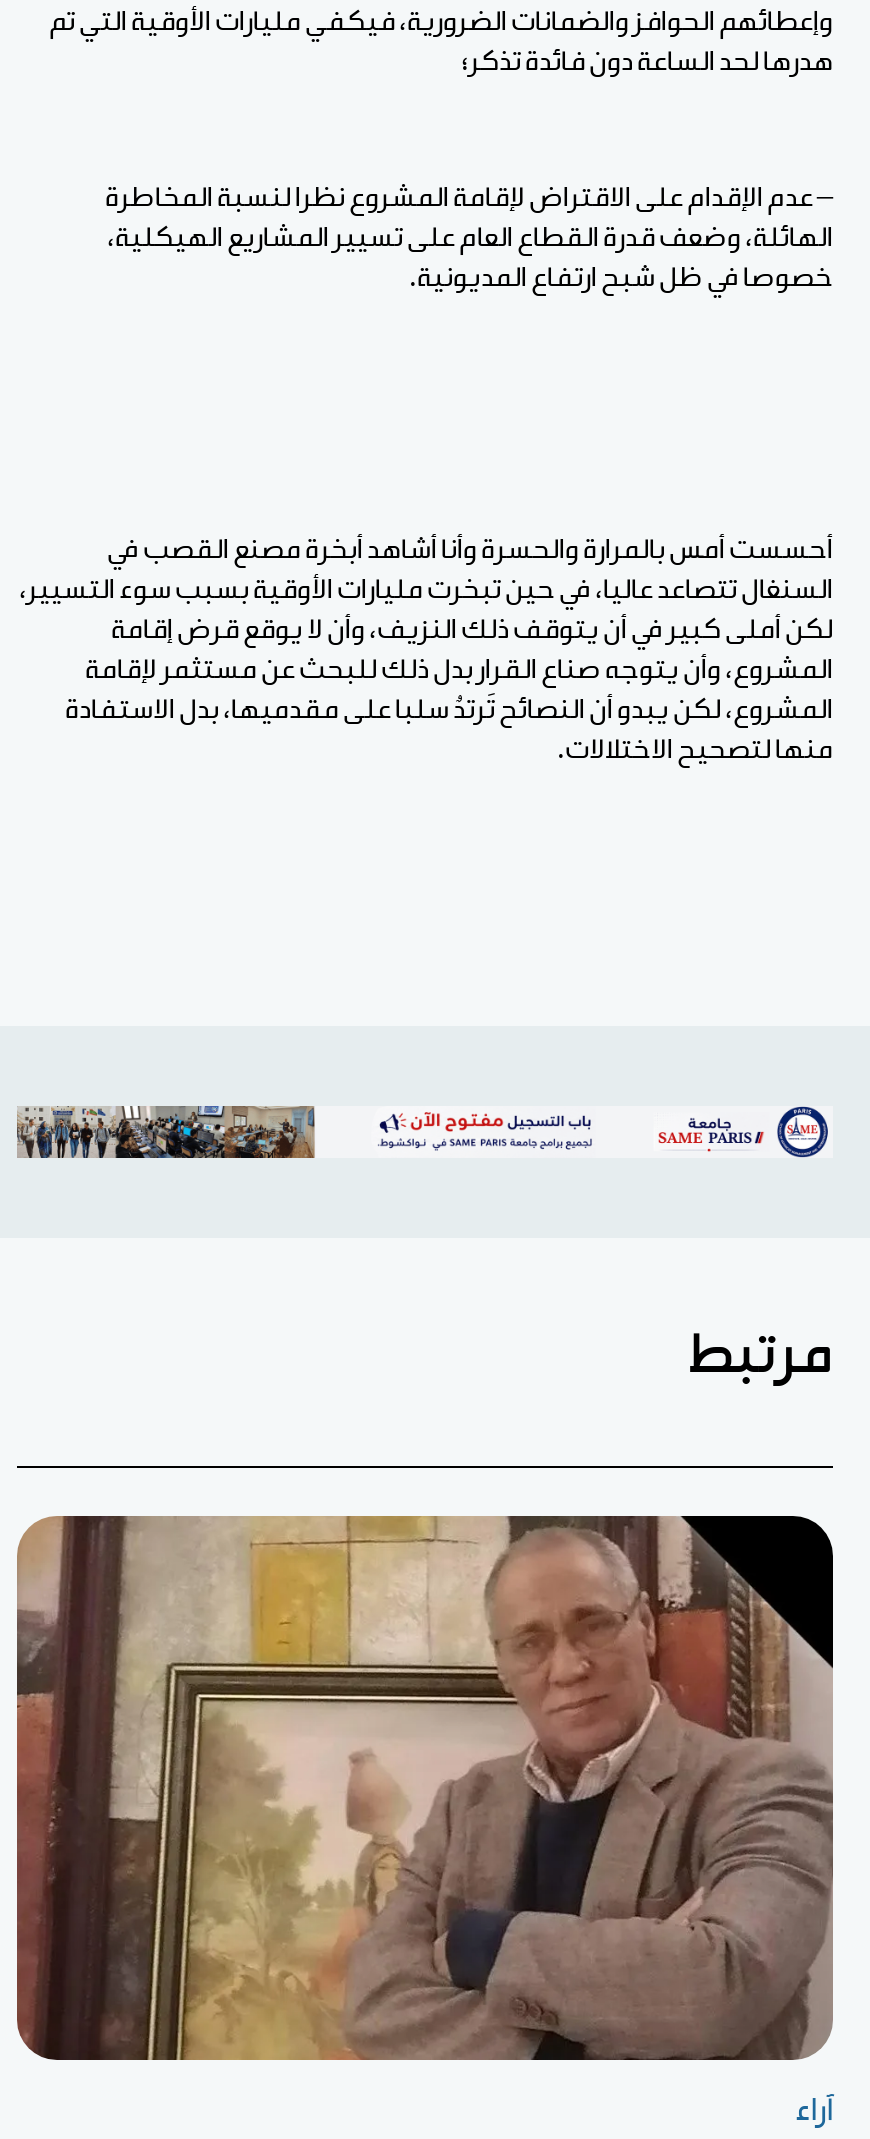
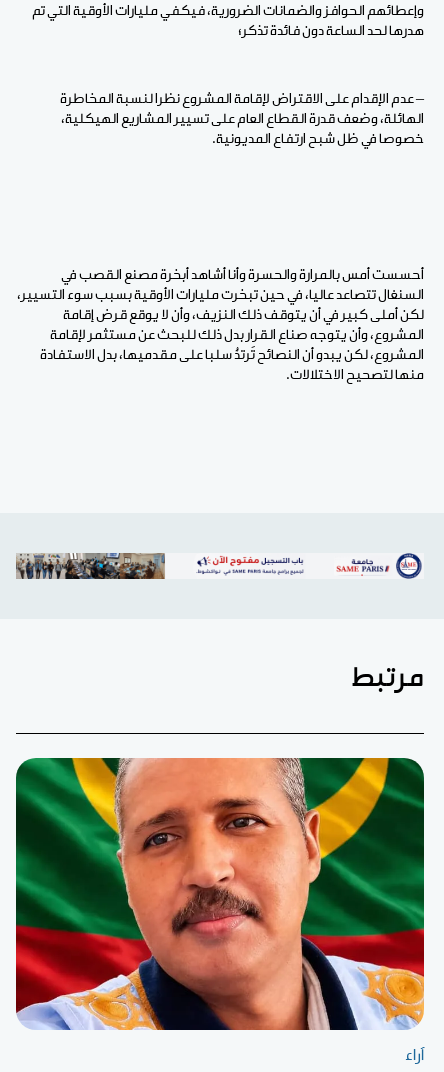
- [image]
+ [image]
